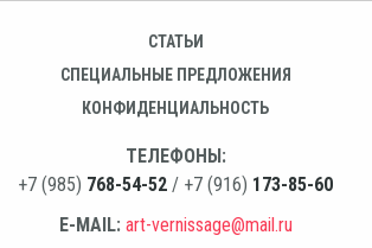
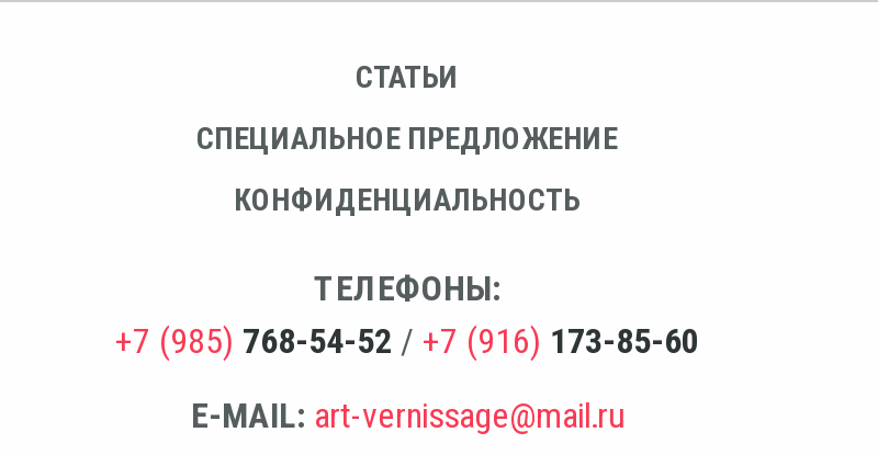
- СПЕЦИАЛЬНЫЕ ПРЕДЛОЖЕНИЯ
+ СПЕЦИАЛЬНОЕ ПРЕДЛОЖЕНИЕ
